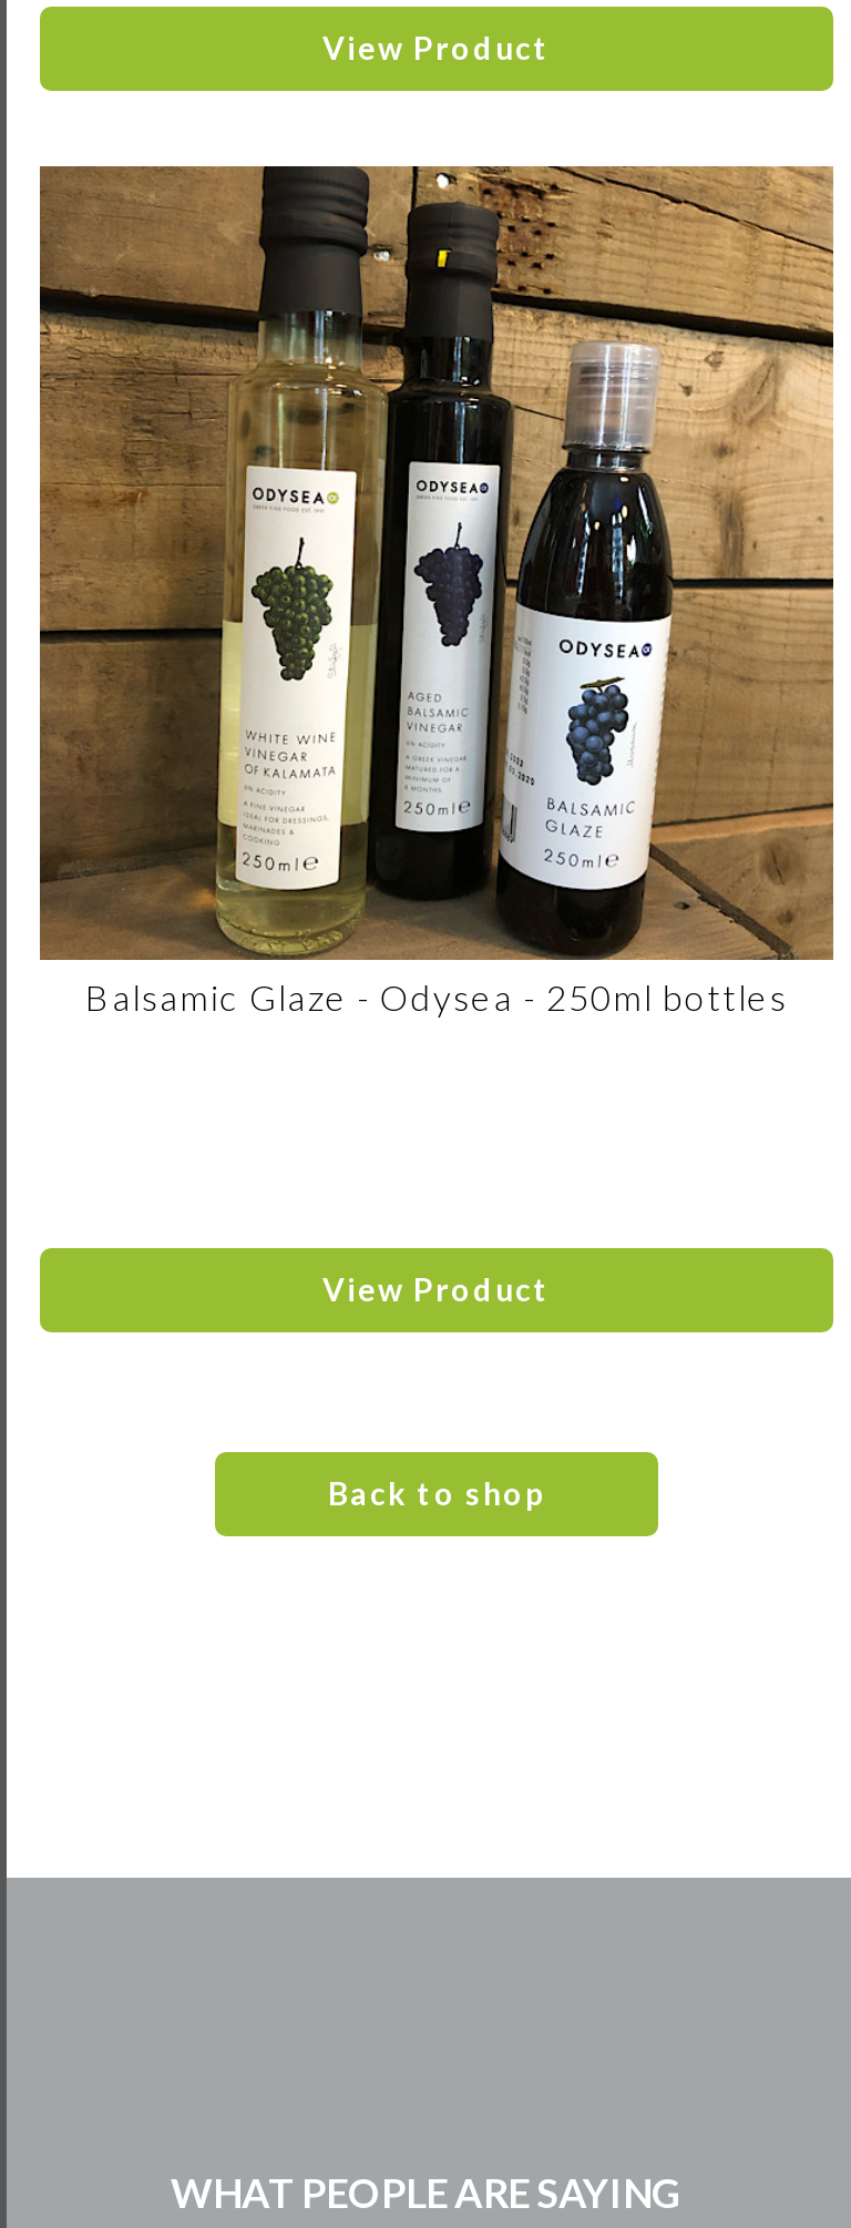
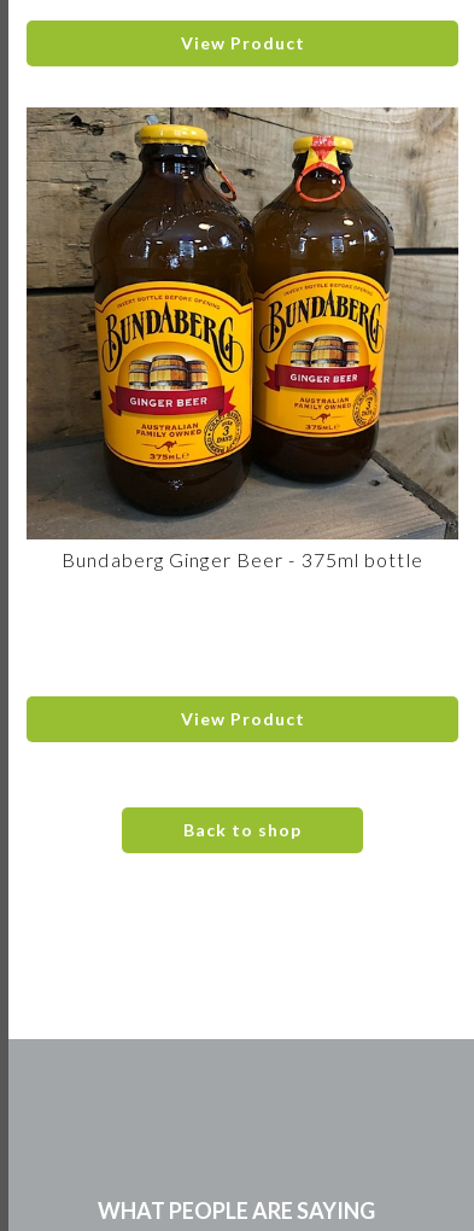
- [image]
- Balsamic Glaze - Odysea - 250ml bottles
+ [image]
+ Bundaberg Ginger Beer - 375ml bottle
